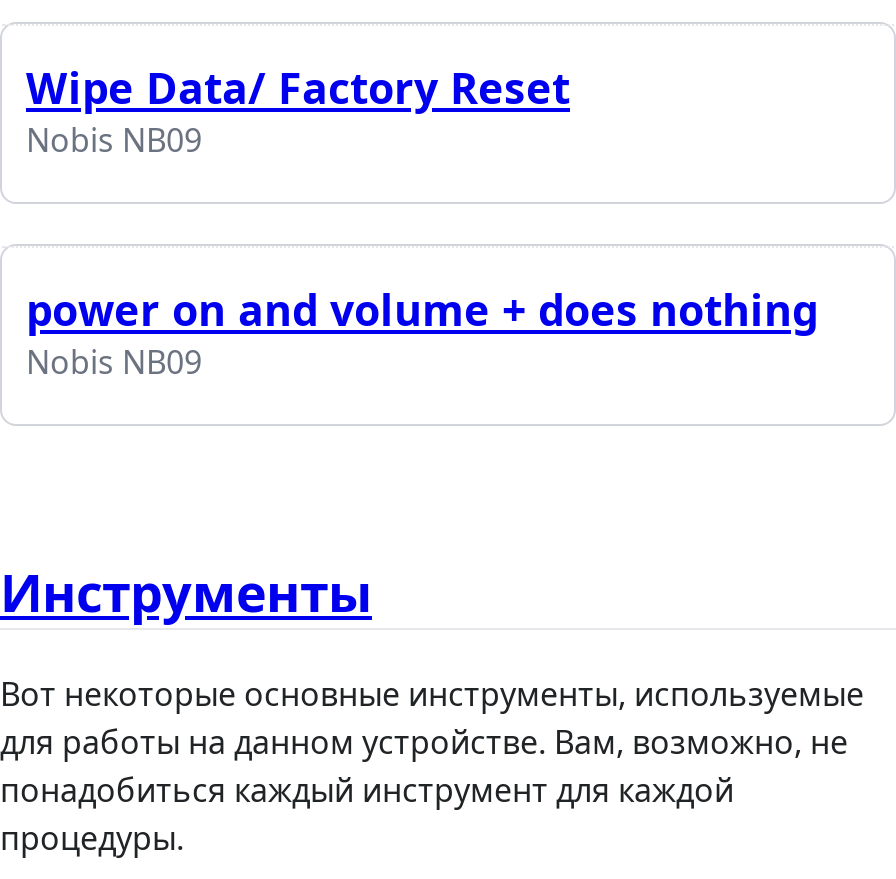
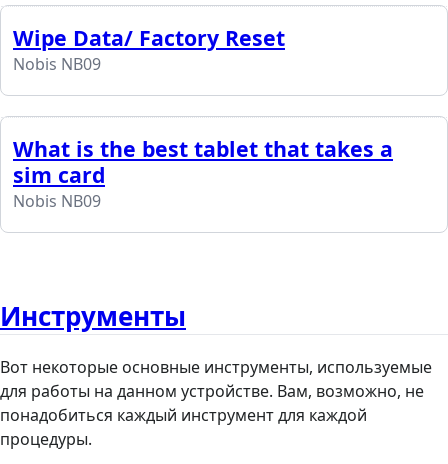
- power on and volume + does nothing
+ What is the best tablet that takes a
+ sim card
